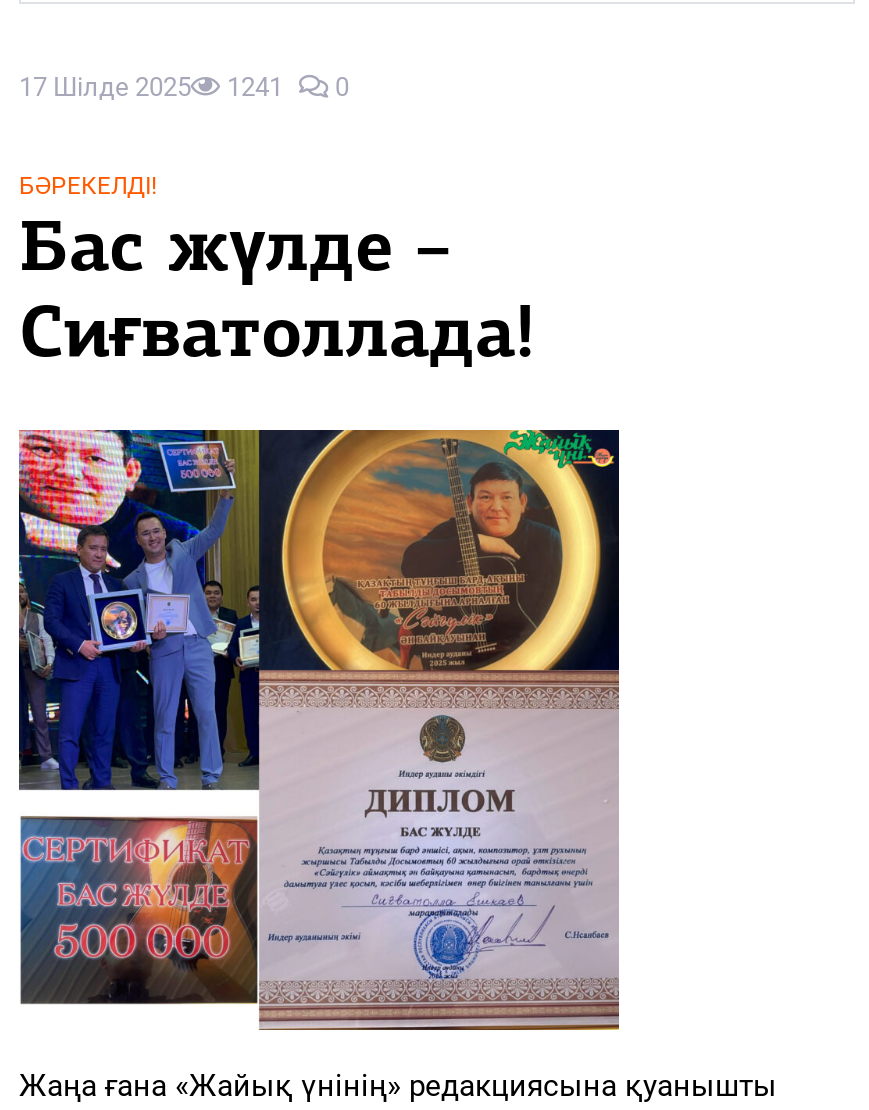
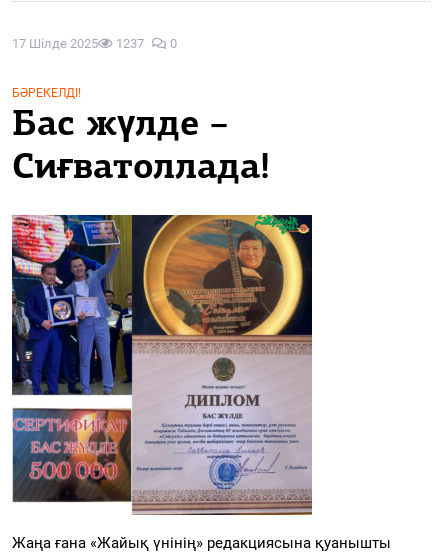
- 17 Шілде 2025 1241 0
+ 17 Шілде 2025 1237 0
